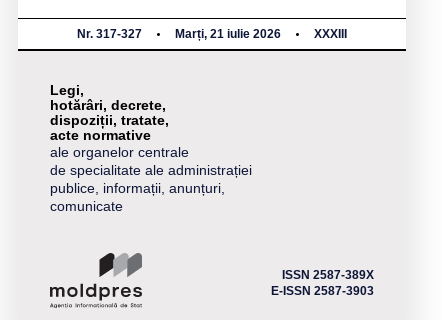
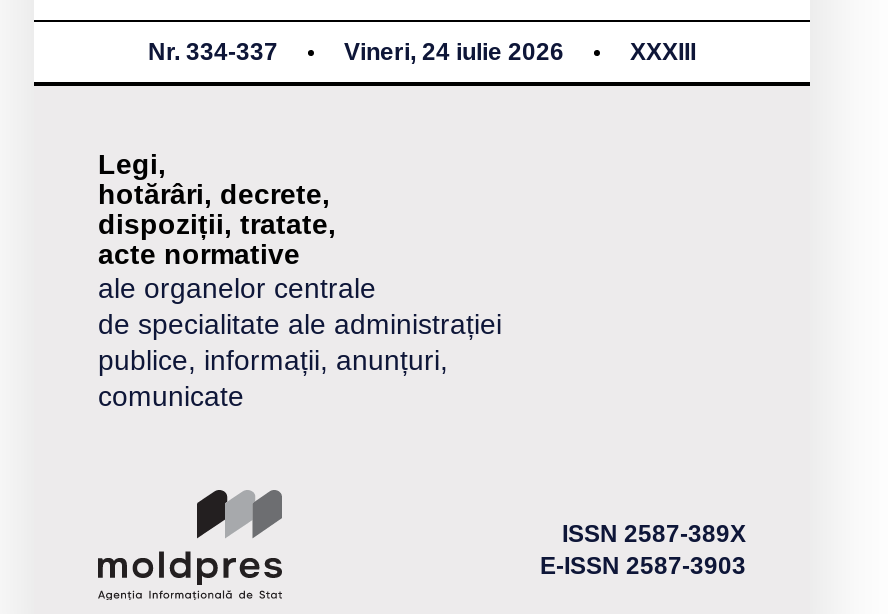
- Nr. 317-327
- Marți, 21 iulie 2026
+ Nr. 334-337
+ Vineri, 24 iulie 2026
